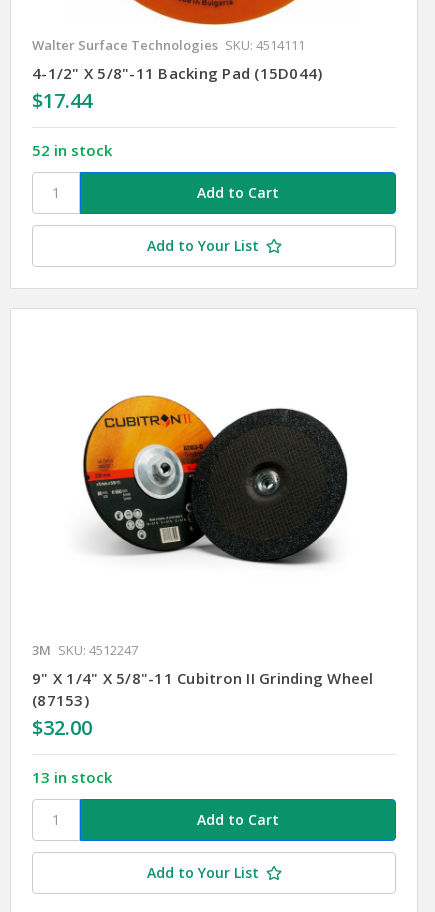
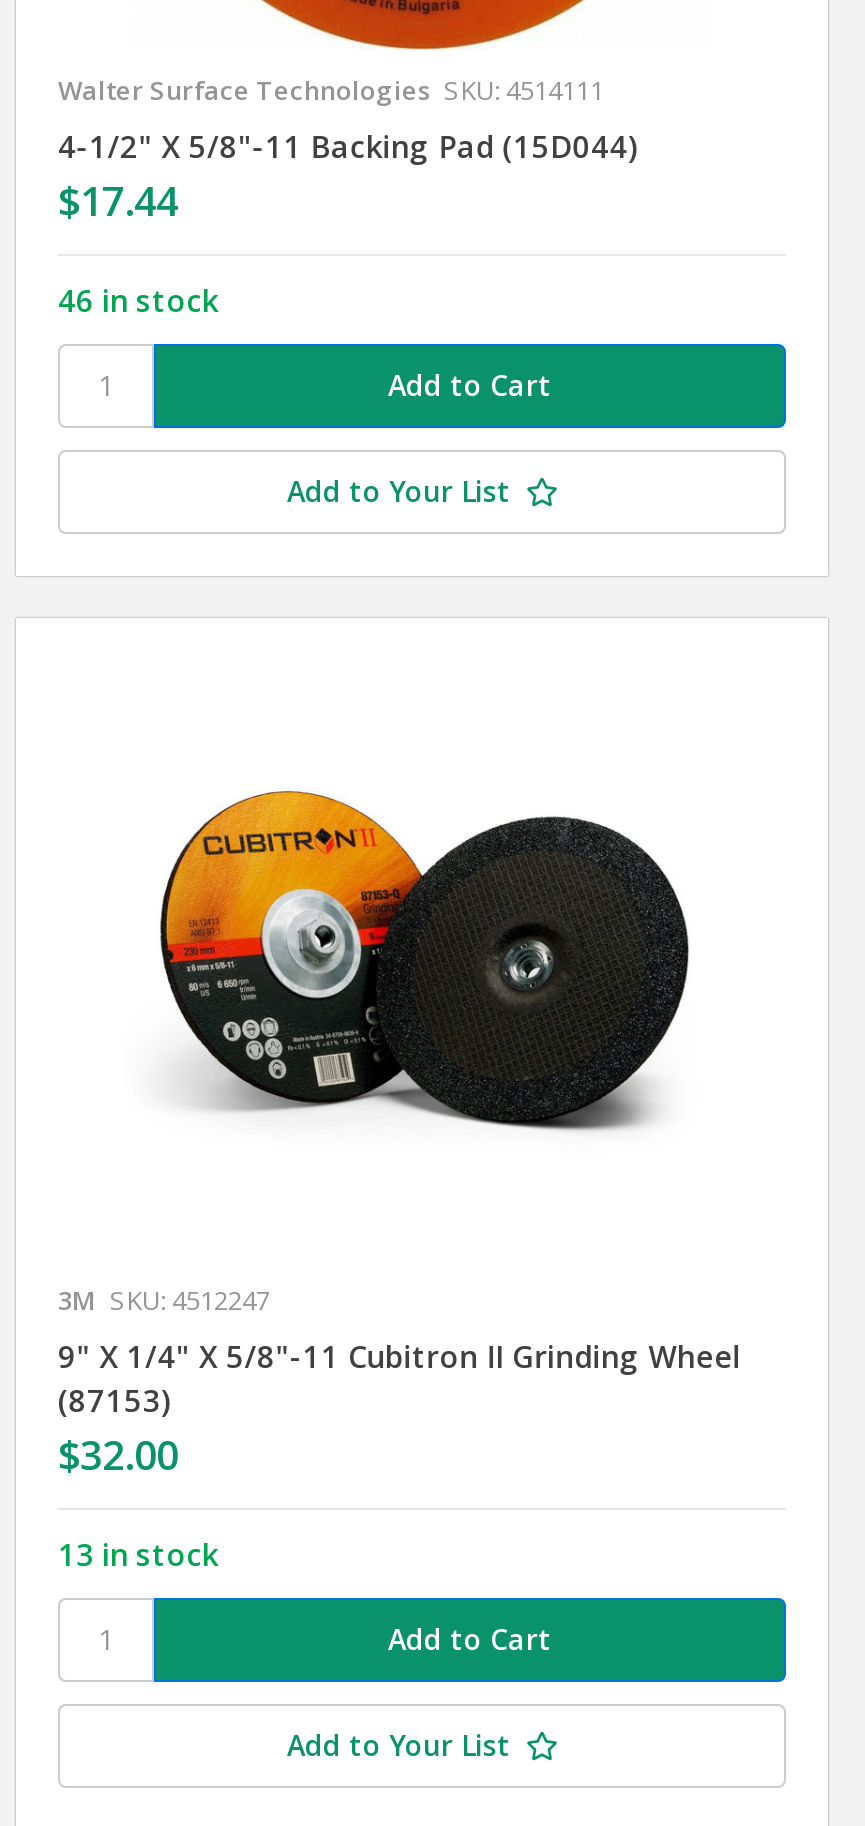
- 52 in stock
+ 46 in stock
